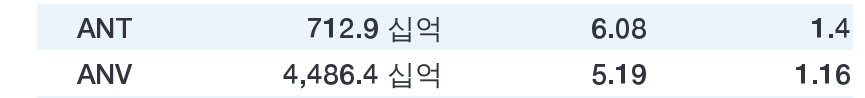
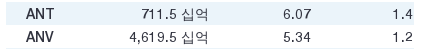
- 712.9 십억
+ 711.5 십억

- 6.08
+ 6.07

- 4,486.4 십억
+ 4,619.5 십억

- 5.19
+ 5.34

- 1.16
+ 1.2
